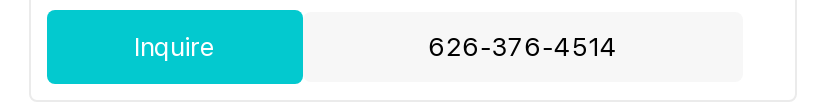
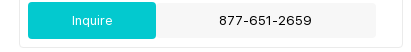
- 626-376-4514
+ 877-651-2659
